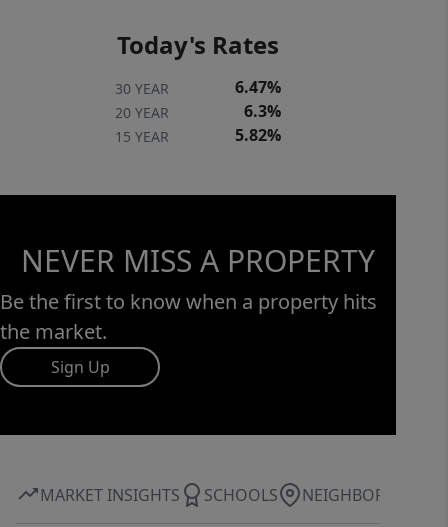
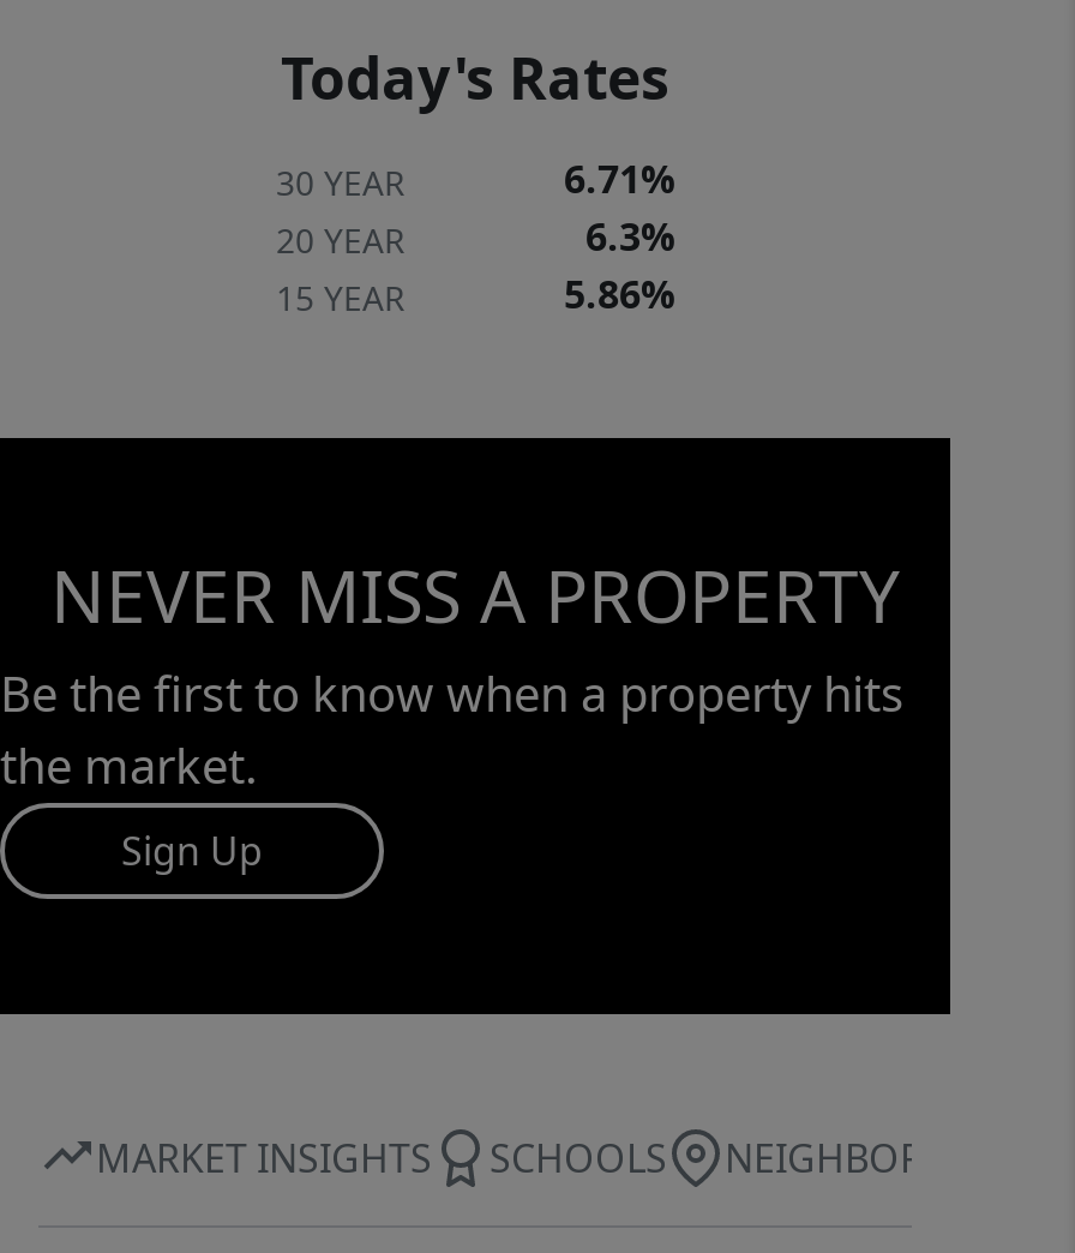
- 6.47%
+ 6.71%

- 5.82%
+ 5.86%
